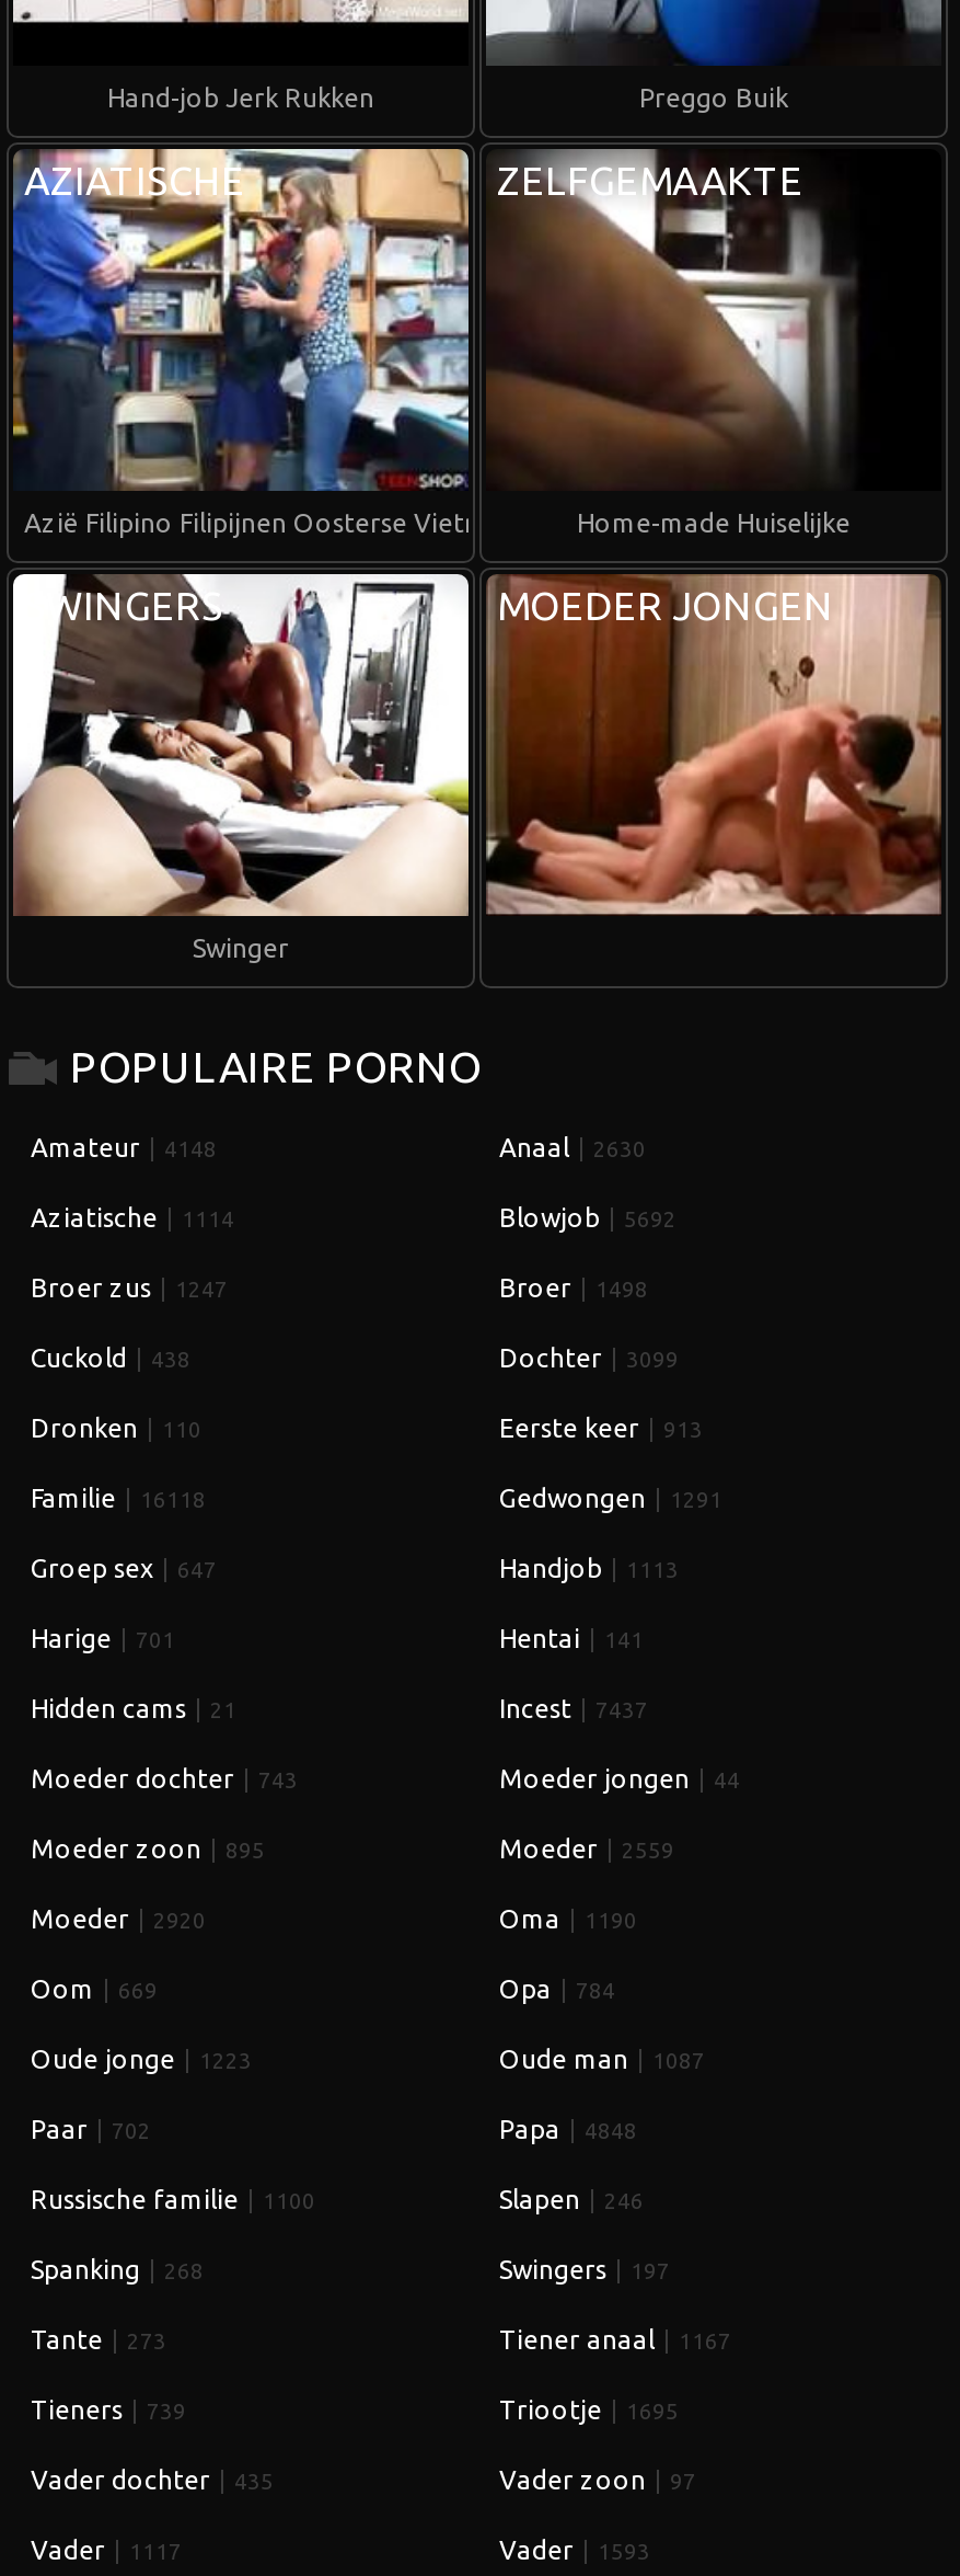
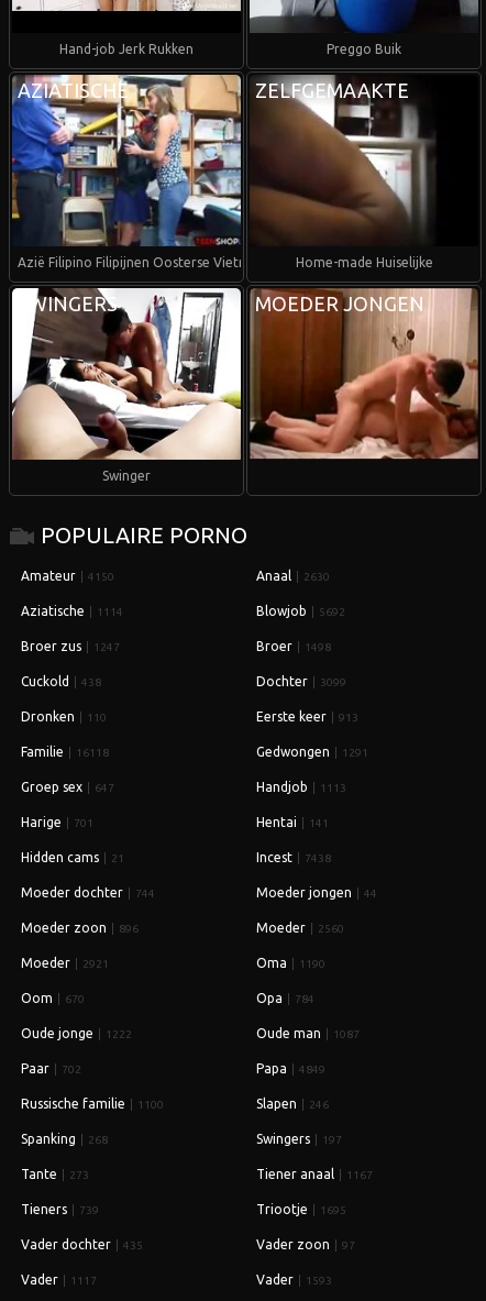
- Amateur 4148
+ Amateur 4150

- Incest 7437
+ Incest 7438

- Moeder dochter 743
+ Moeder dochter 744

- Moeder zoon 895
+ Moeder zoon 896

- Moeder 2559
+ Moeder 2560

- Moeder 2920
+ Moeder 2921

- Oom 669
+ Oom 670

- Oude jonge 1223
+ Oude jonge 1222

- Papa 4848
+ Papa 4849
